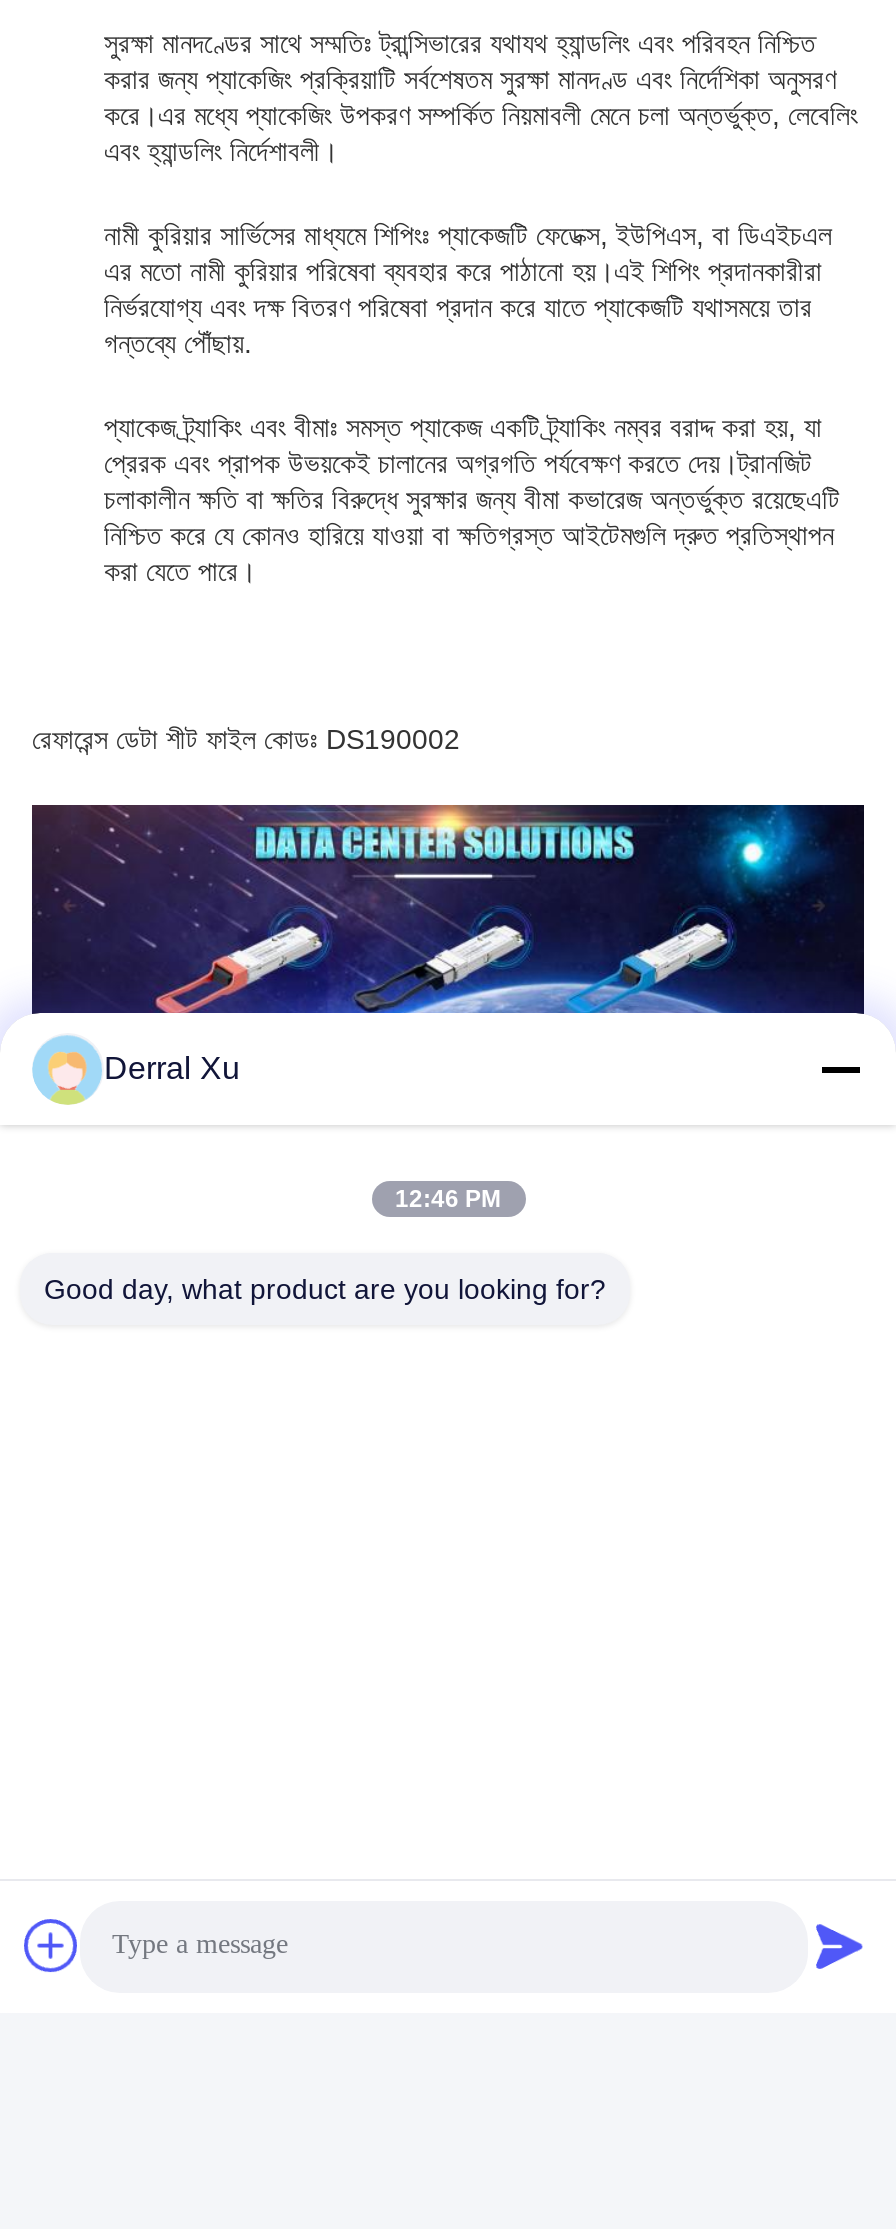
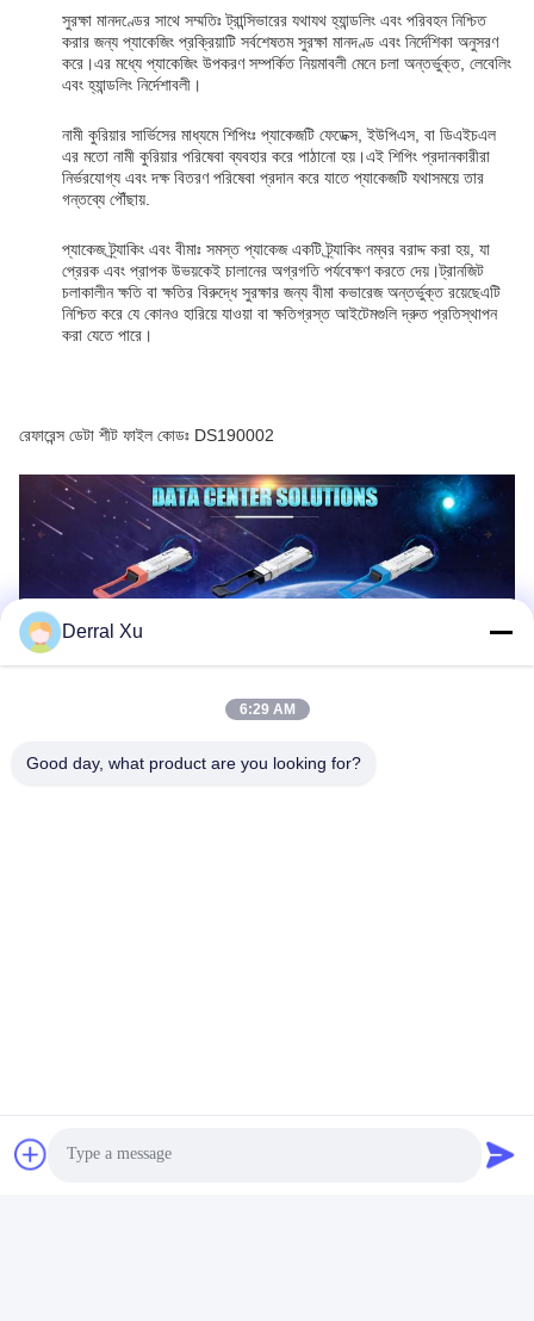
- 12:46 PM
+ 6:29 AM
